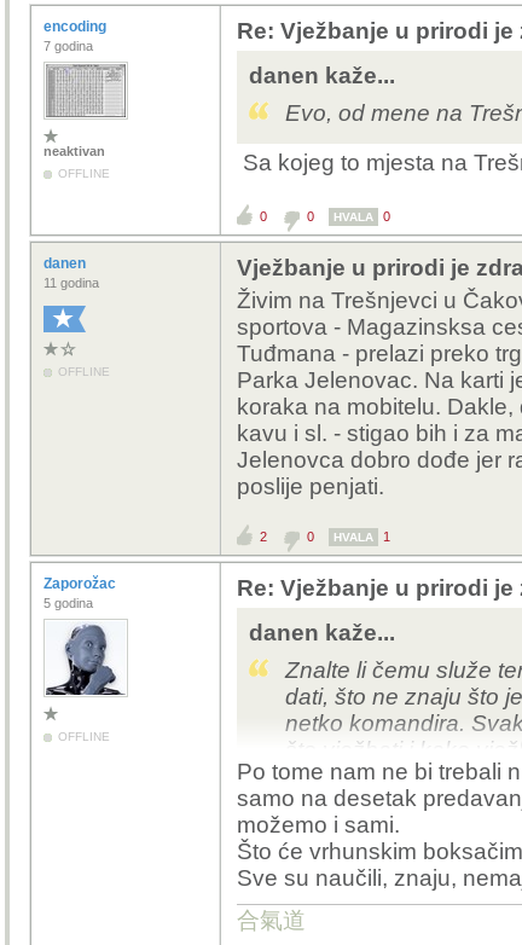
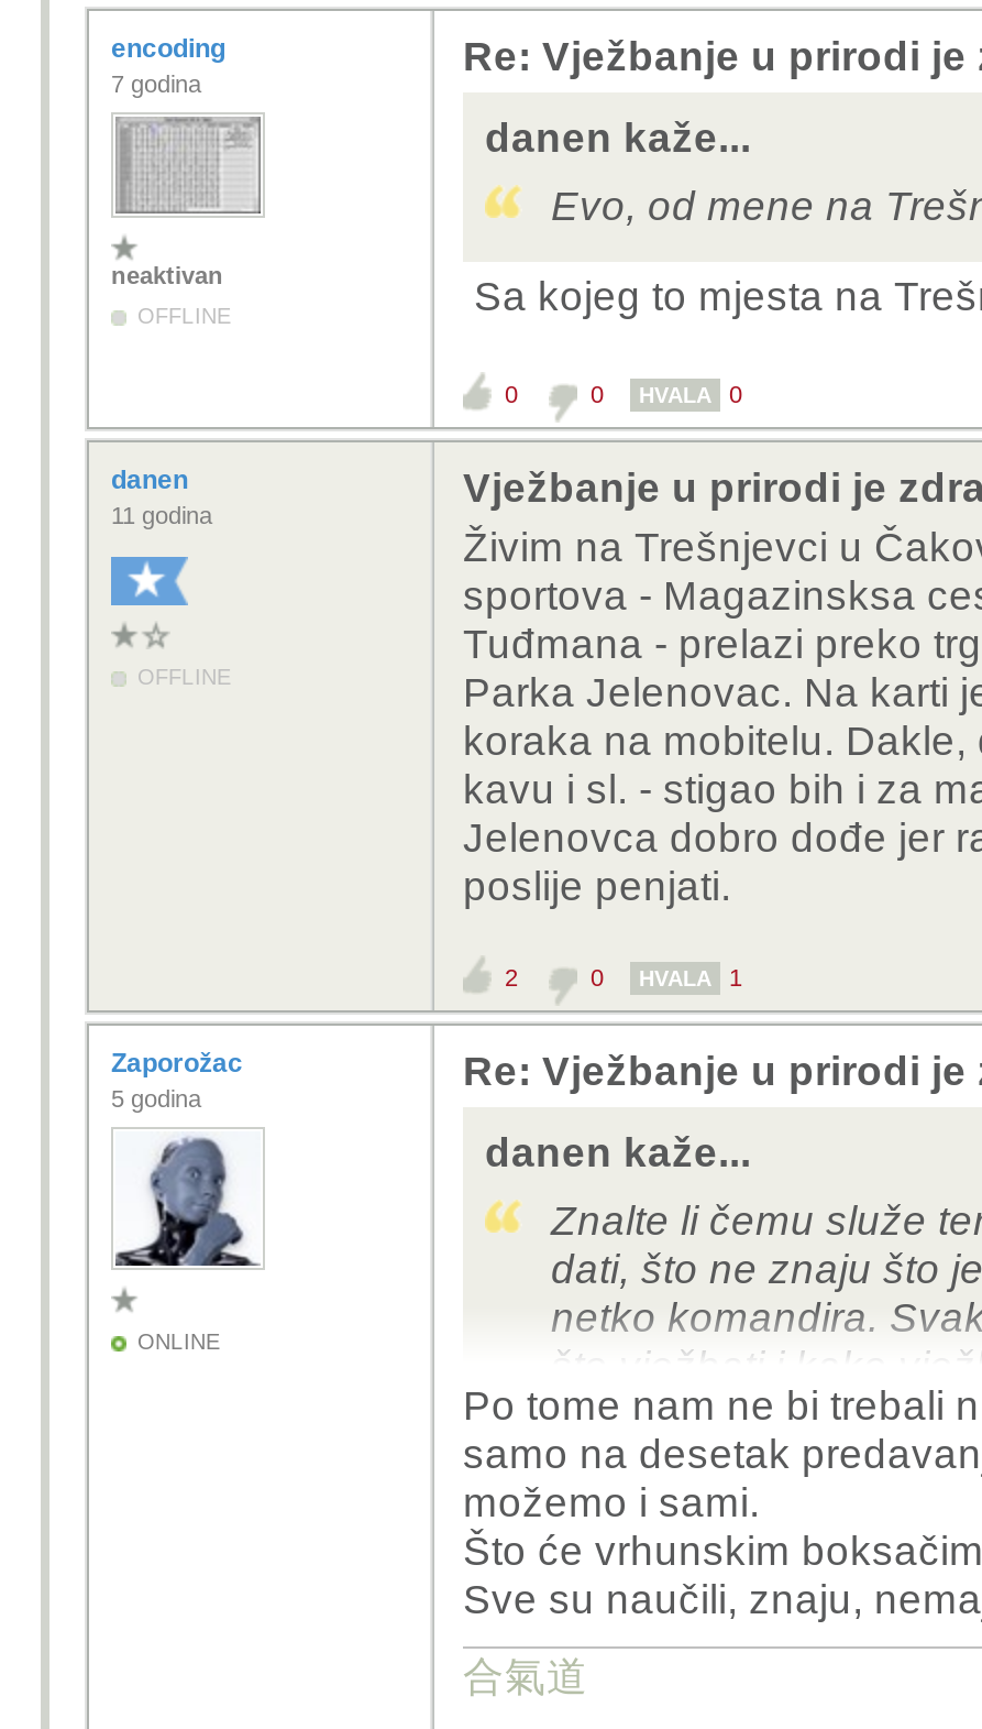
- OFFLINE
+ ONLINE
